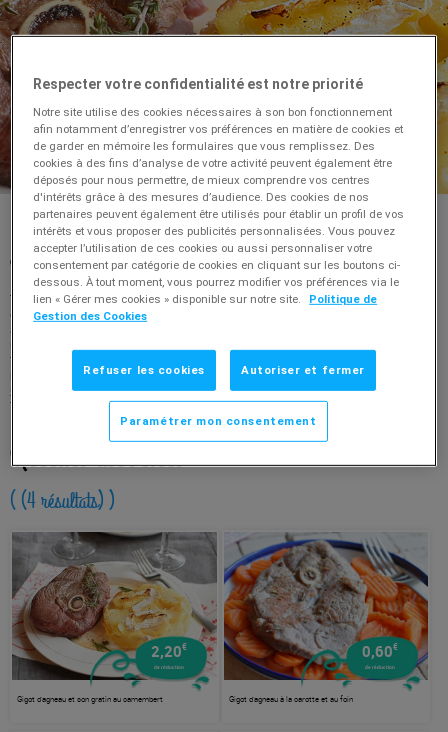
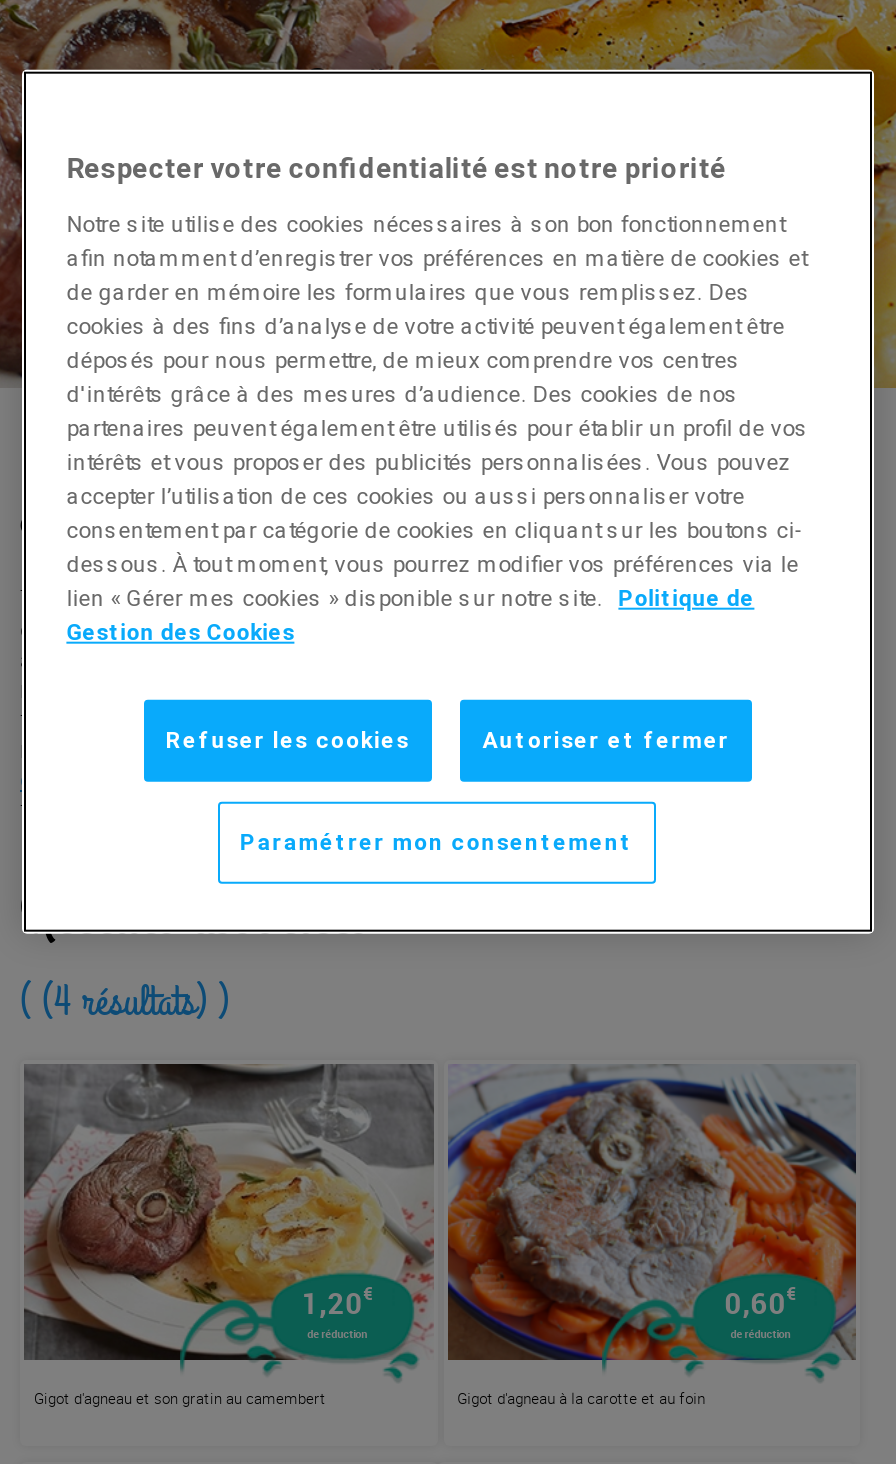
- 2,20€
+ 1,20€
